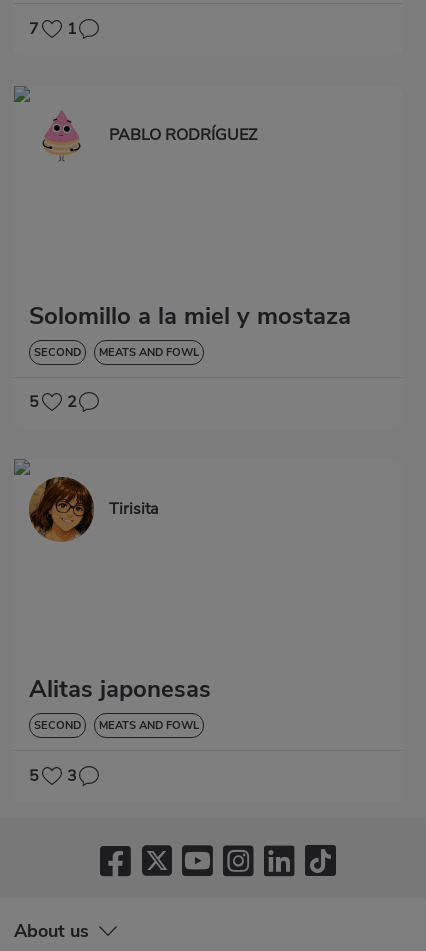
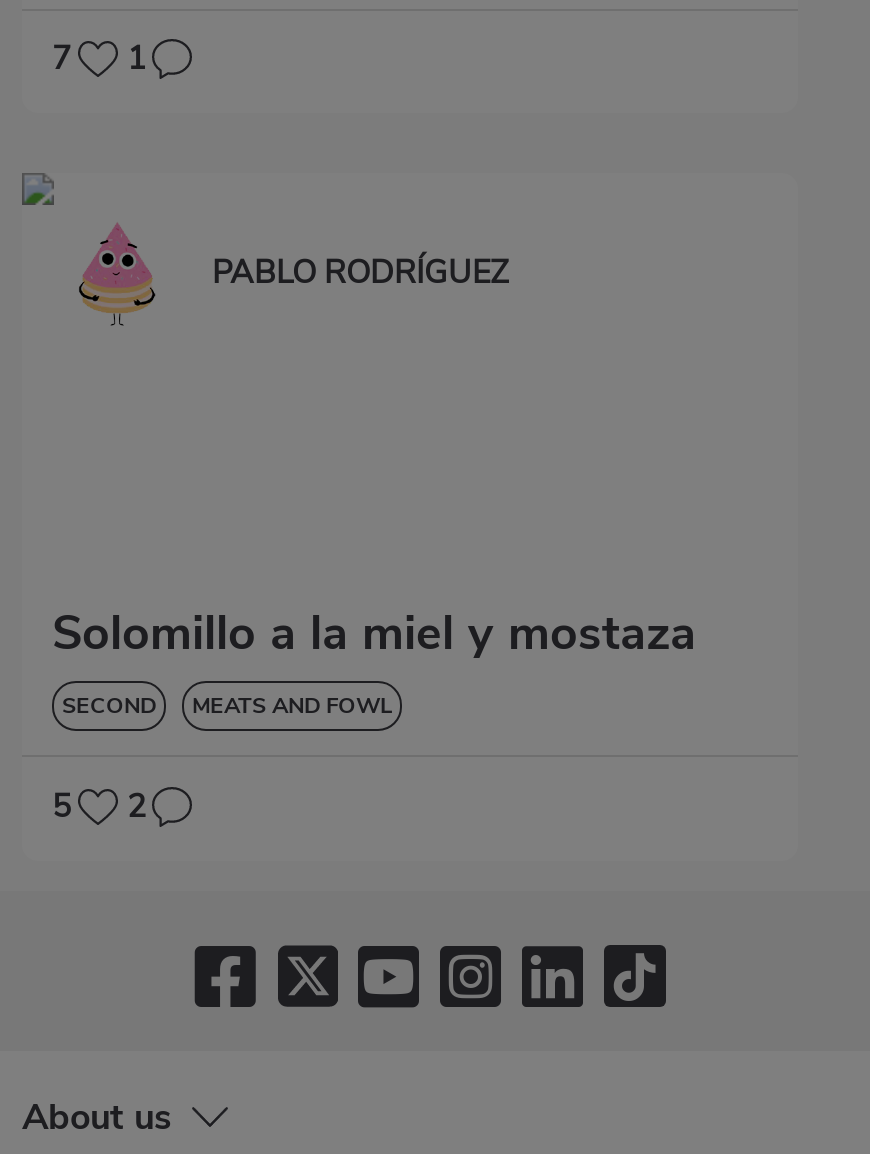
- [image]
- Tirisita

- Alitas japonesas
- SECOND
- MEATS AND FOWL
- 5
- 3
